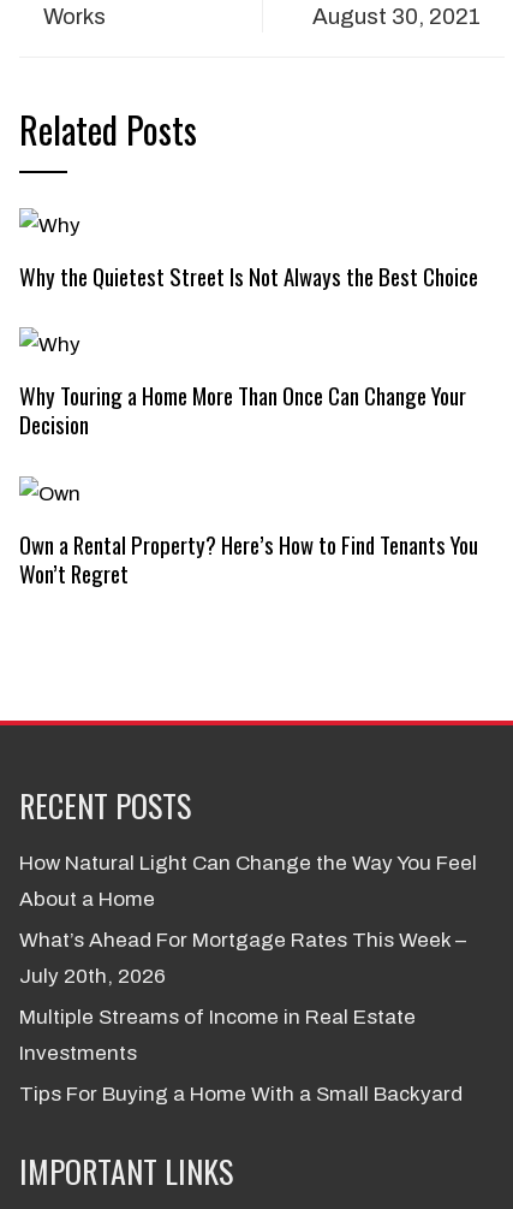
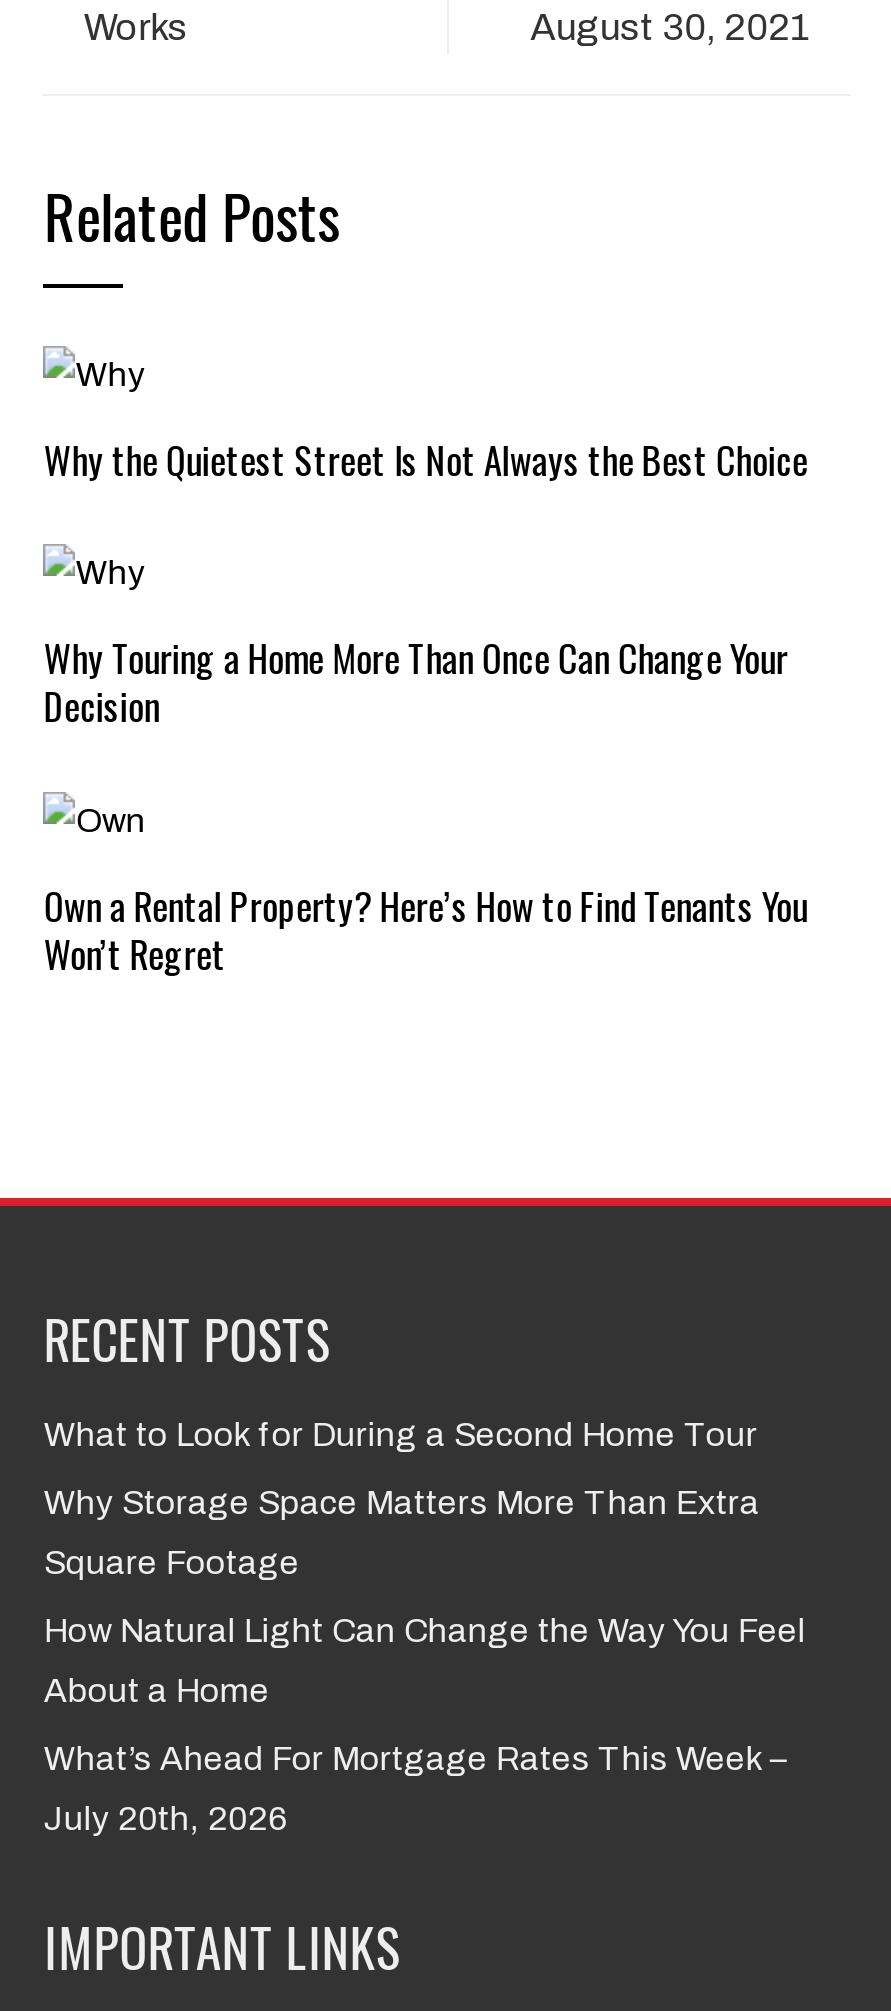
+ What to Look for During a Second Home Tour
+ Why Storage Space Matters More Than Extra
+ Square Footage

moved down: How Natural Light Can Change the Way You Feel | About a Home | What’s Ahead For Mortgage Rates This Week – | July 20th, 2026

- Multiple Streams of Income in Real Estate
- Investments
- Tips For Buying a Home With a Small Backyard
